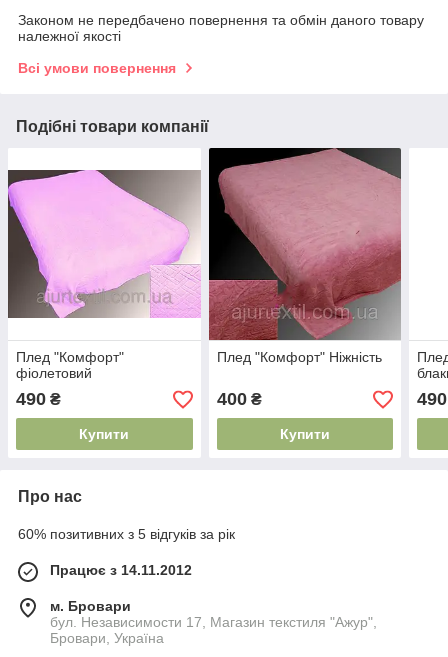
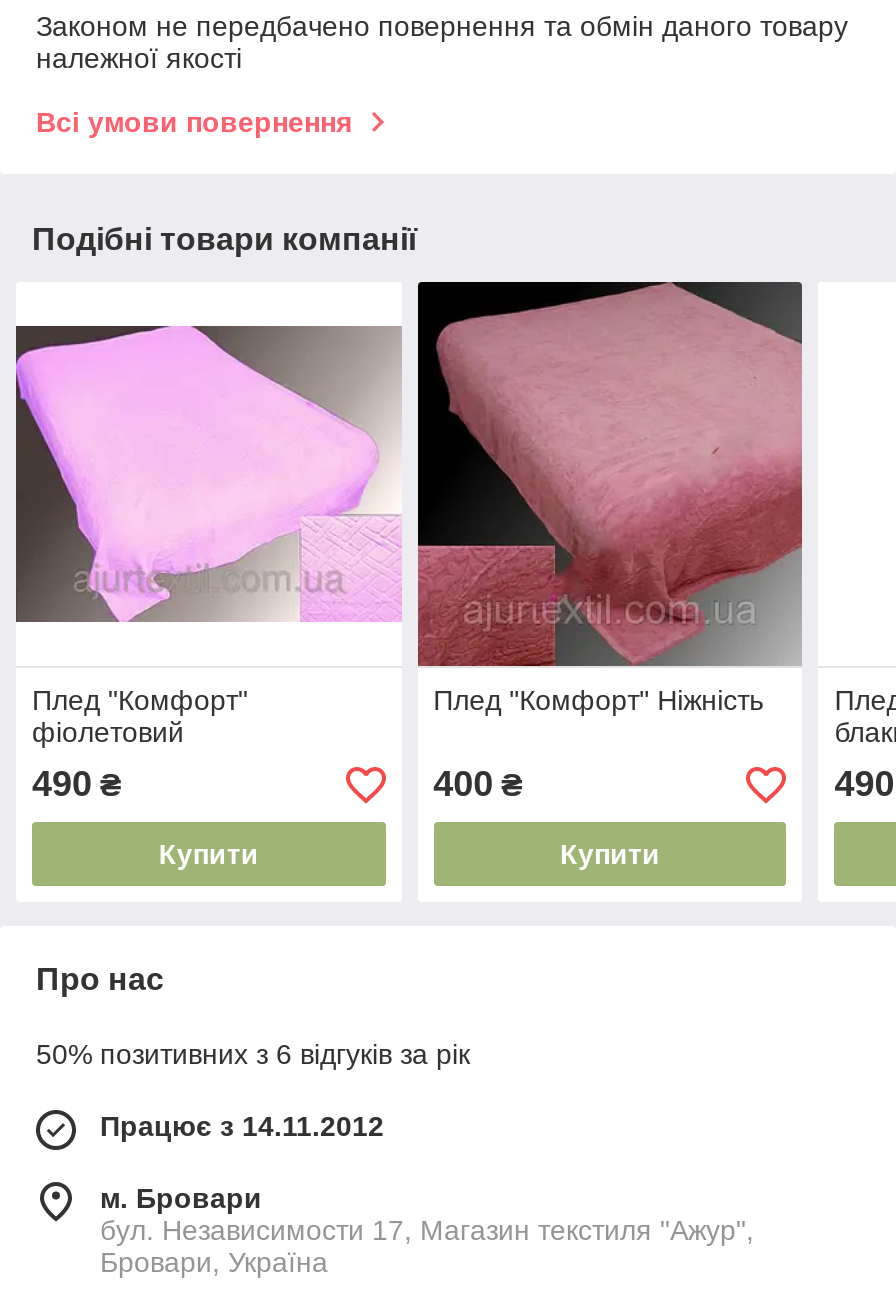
- 60% позитивних з 5 відгуків за рік
+ 50% позитивних з 6 відгуків за рік
